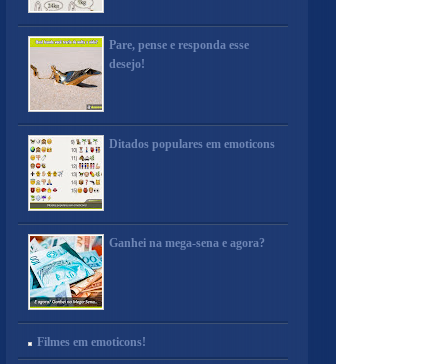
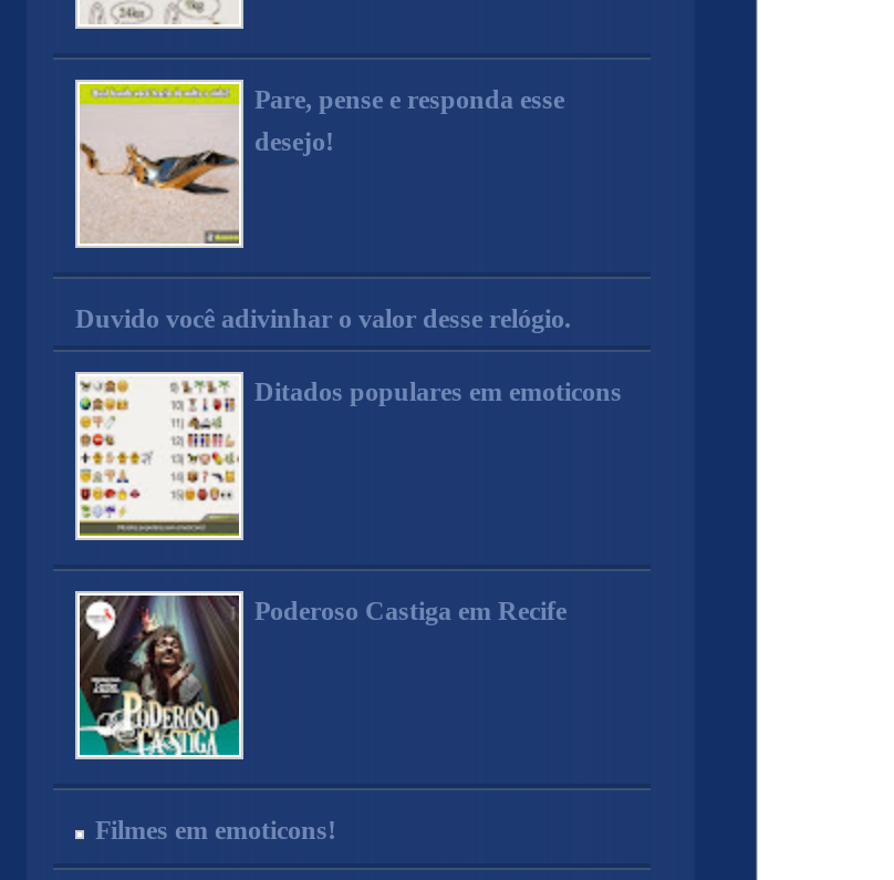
+ Duvido você adivinhar o valor desse relógio.

- [image]
- Ganhei na mega-sena e agora?
+ [image]
+ Poderoso Castiga em Recife
